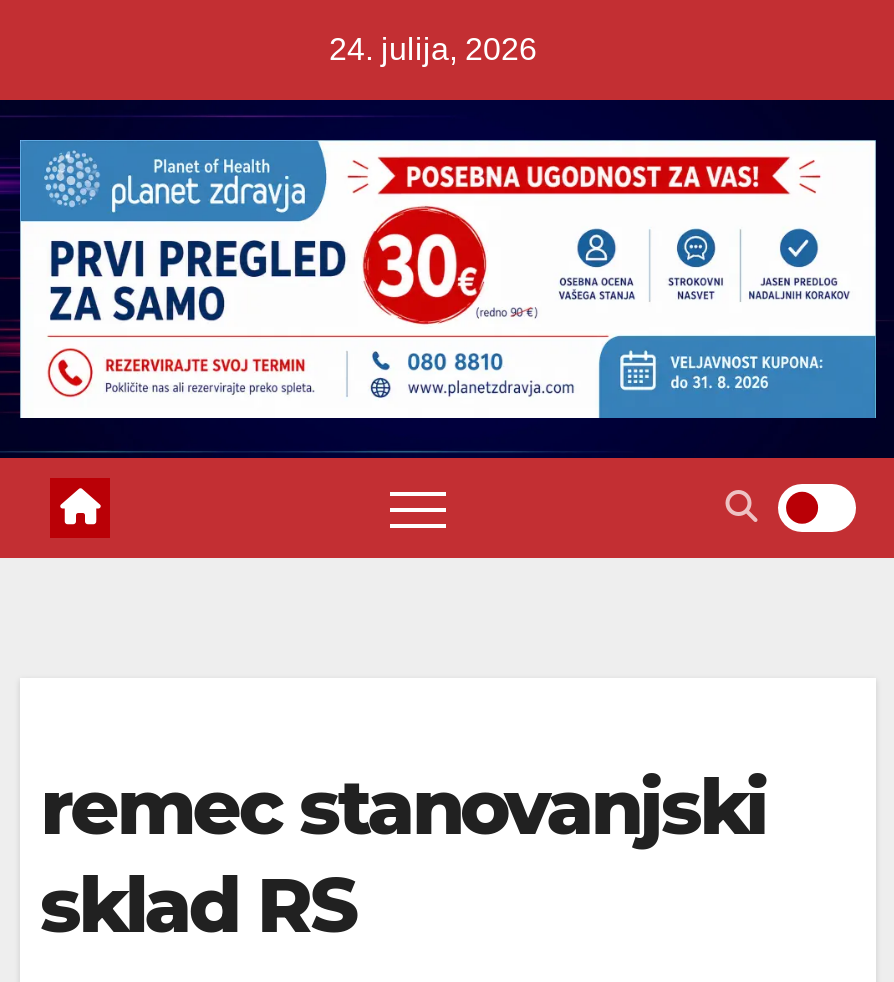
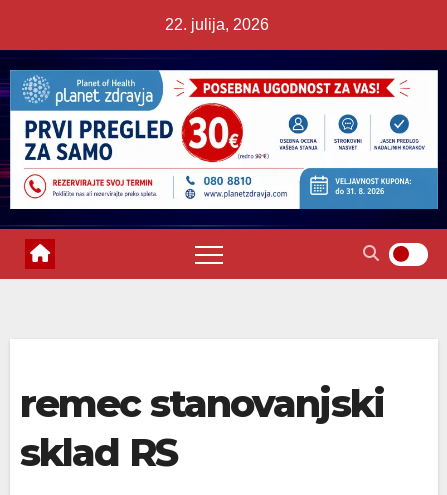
- 24. julija, 2026
+ 22. julija, 2026
